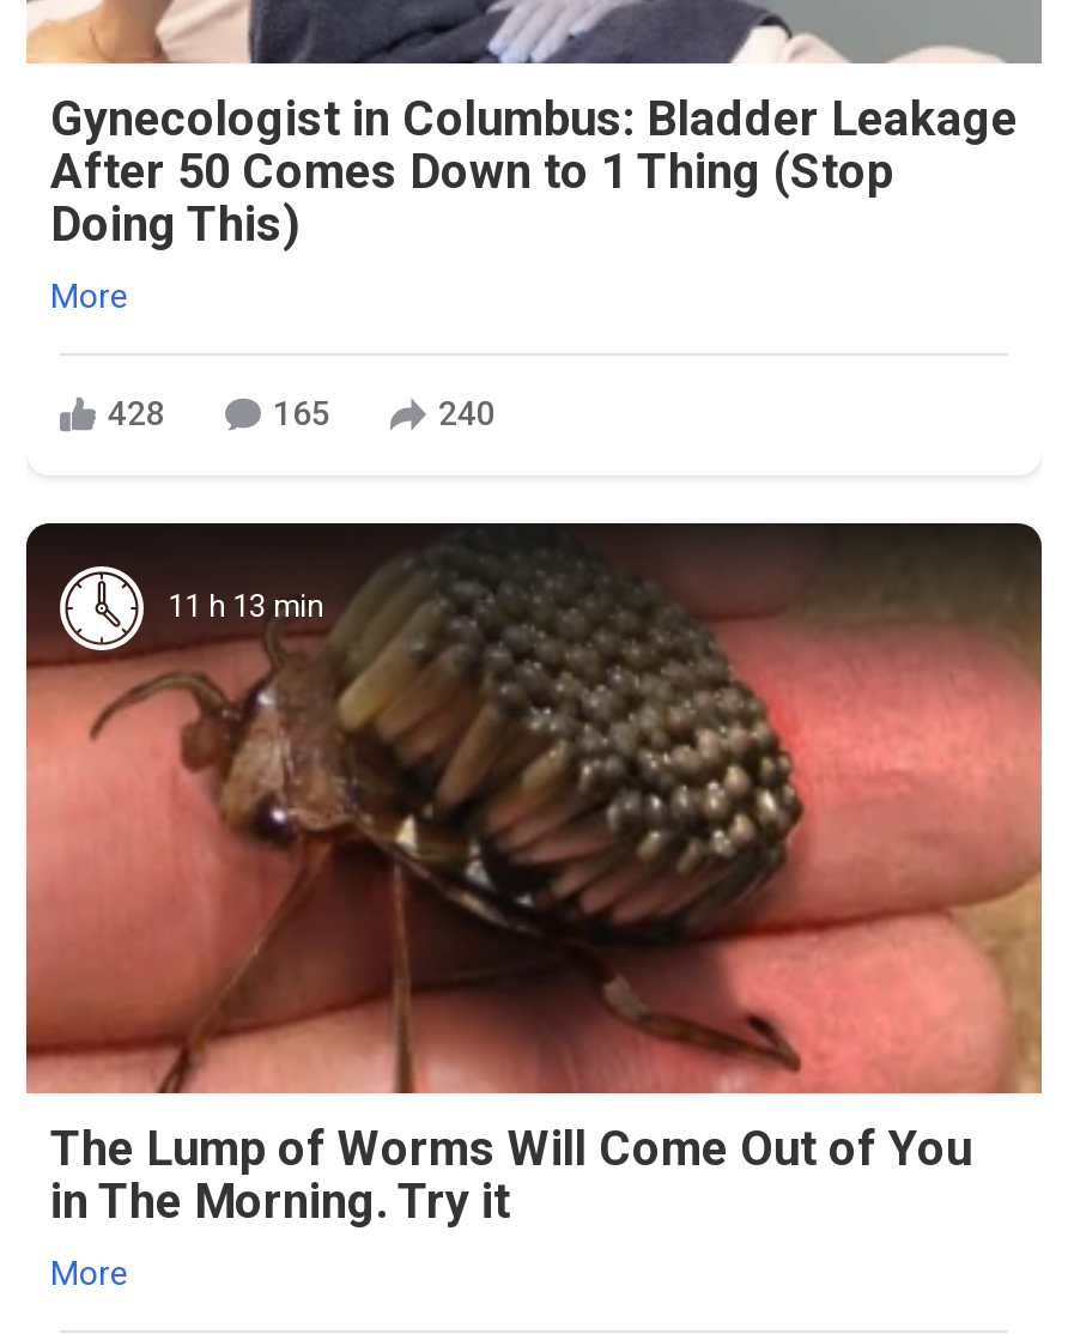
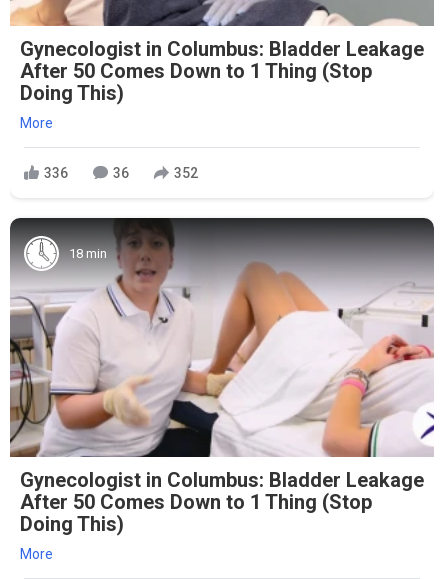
- 428
- 165
- 240
+ 336
+ 36
+ 352

- [image]
- 11 h 13 min
+ [image]
+ 18 min

- The Lump of Worms Will Come Out of You
- in The Morning. Try it
+ Gynecologist in Columbus: Bladder Leakage
+ After 50 Comes Down to 1 Thing (Stop
+ Doing This)
